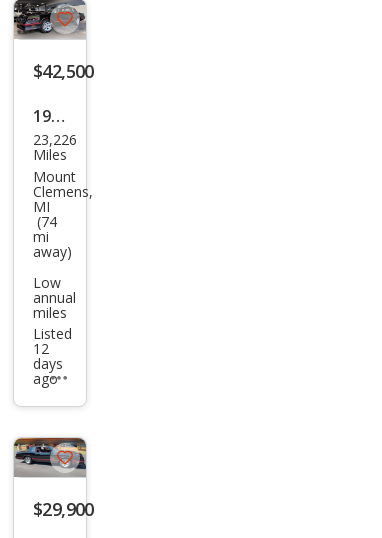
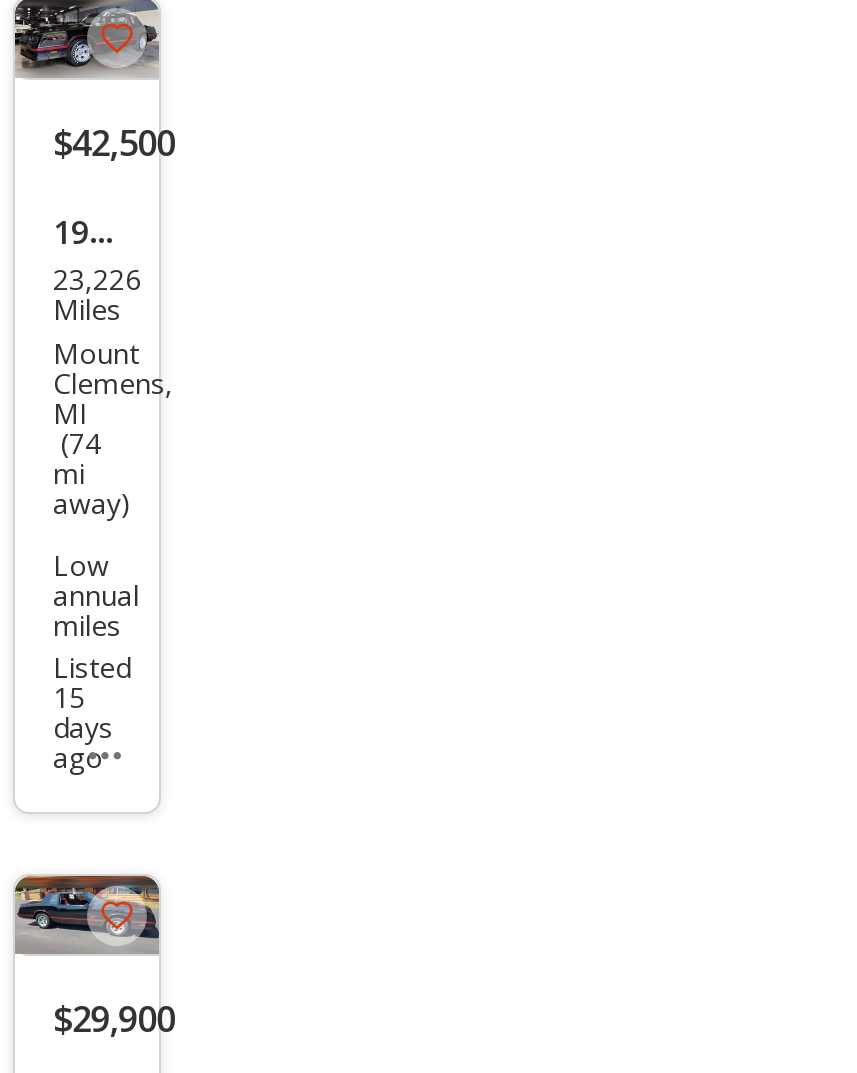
- 12
+ 15
